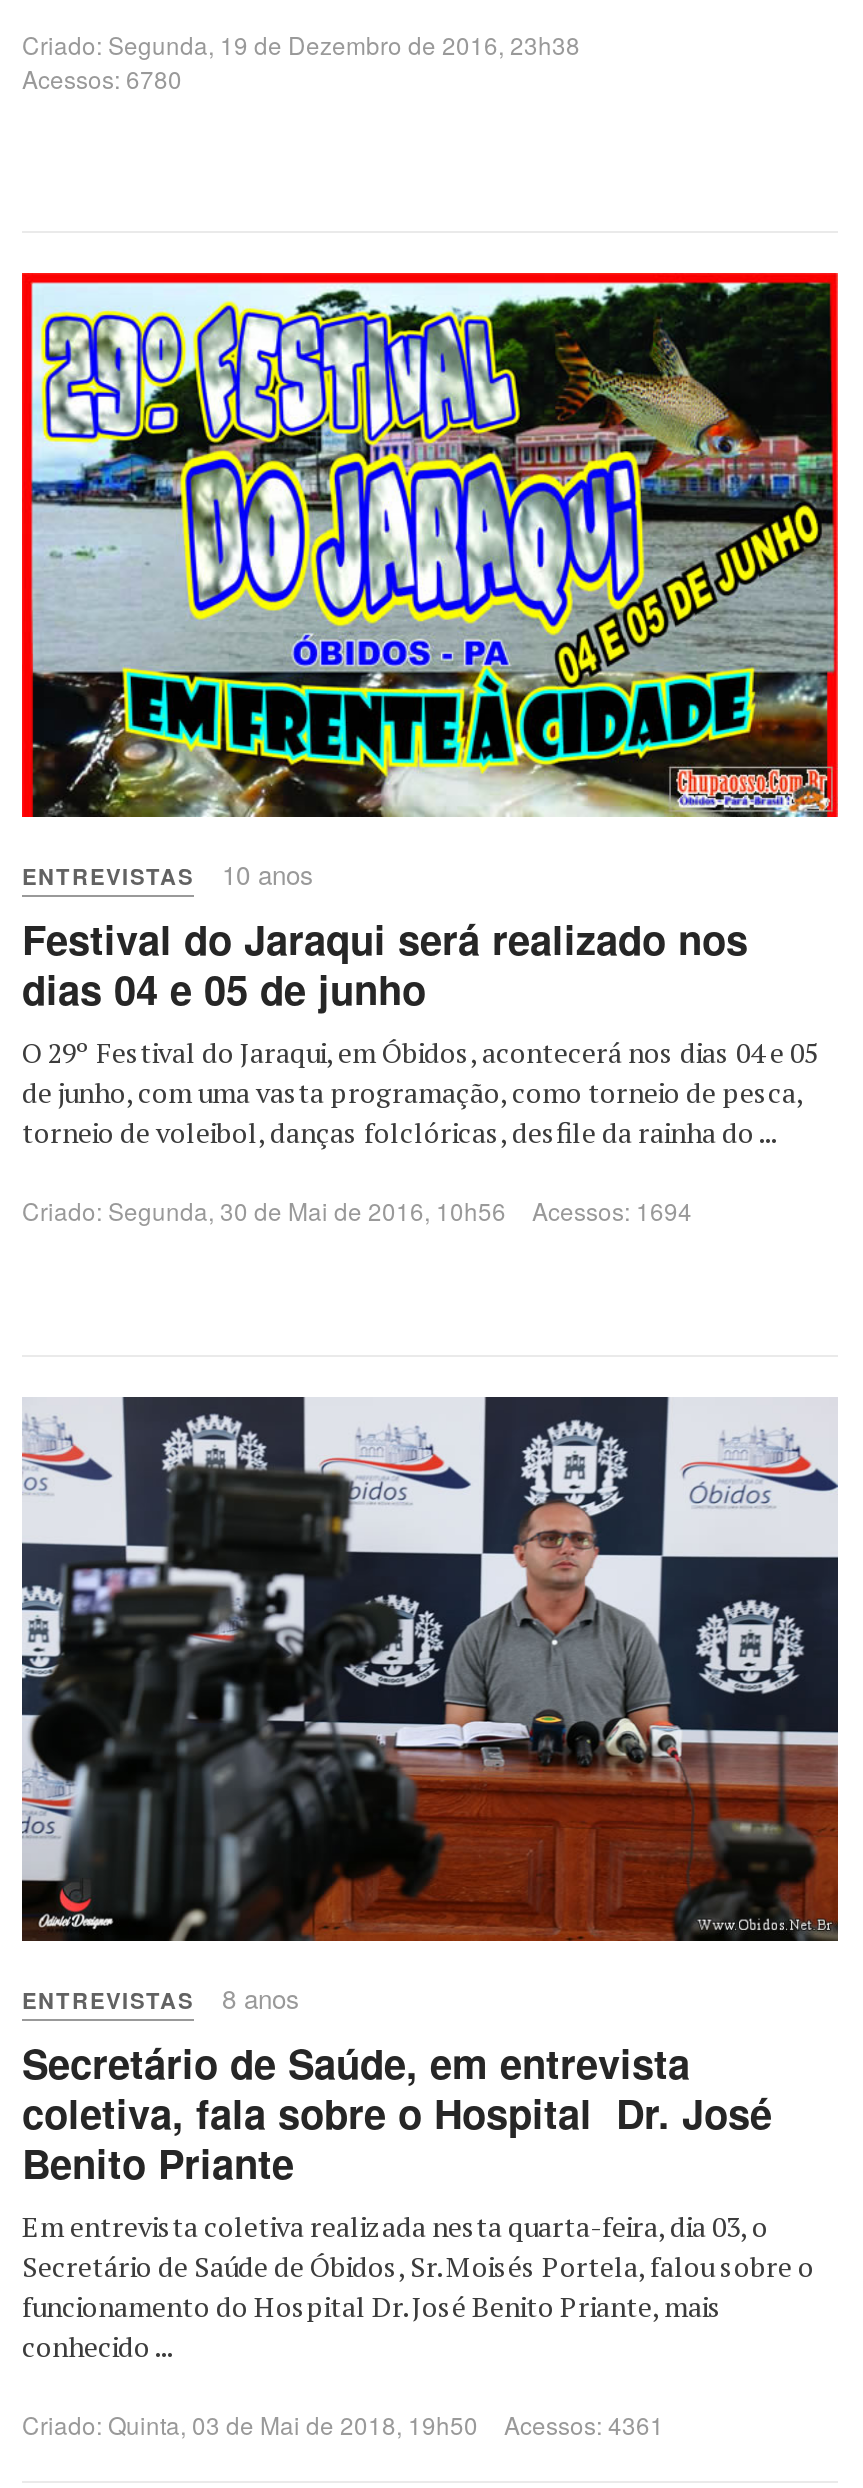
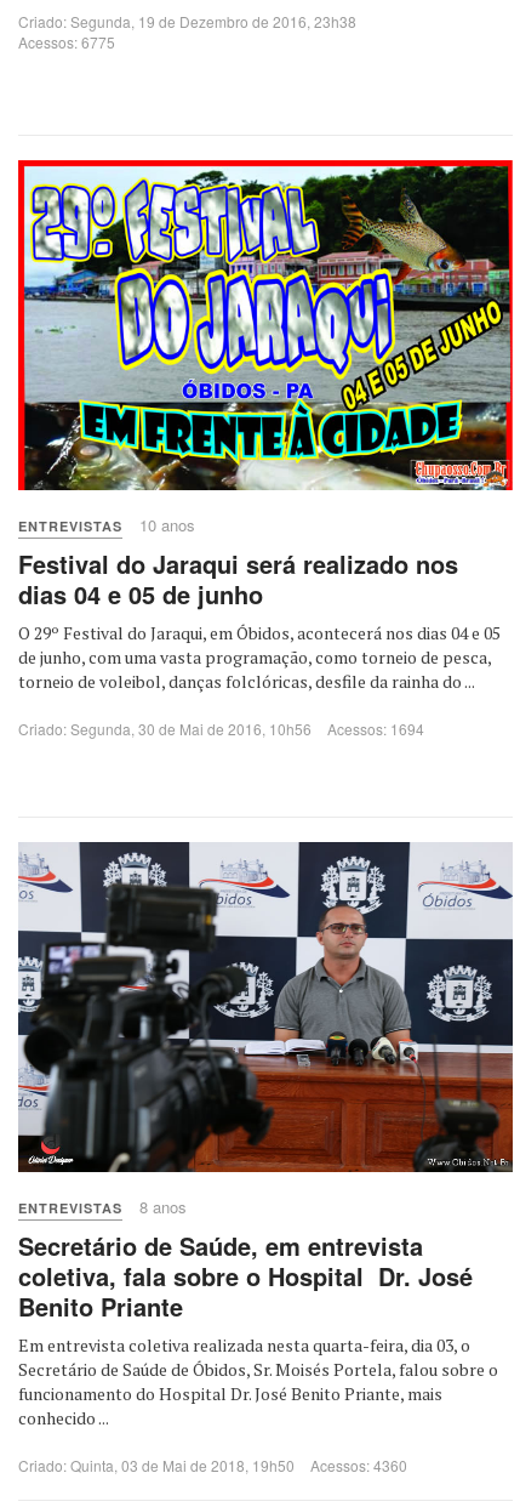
- Acessos: 6780
+ Acessos: 6775

- Criado: Quinta, 03 de Mai de 2018, 19h50 Acessos: 4361
+ Criado: Quinta, 03 de Mai de 2018, 19h50 Acessos: 4360
